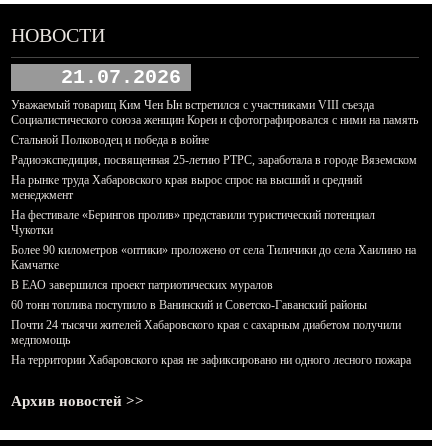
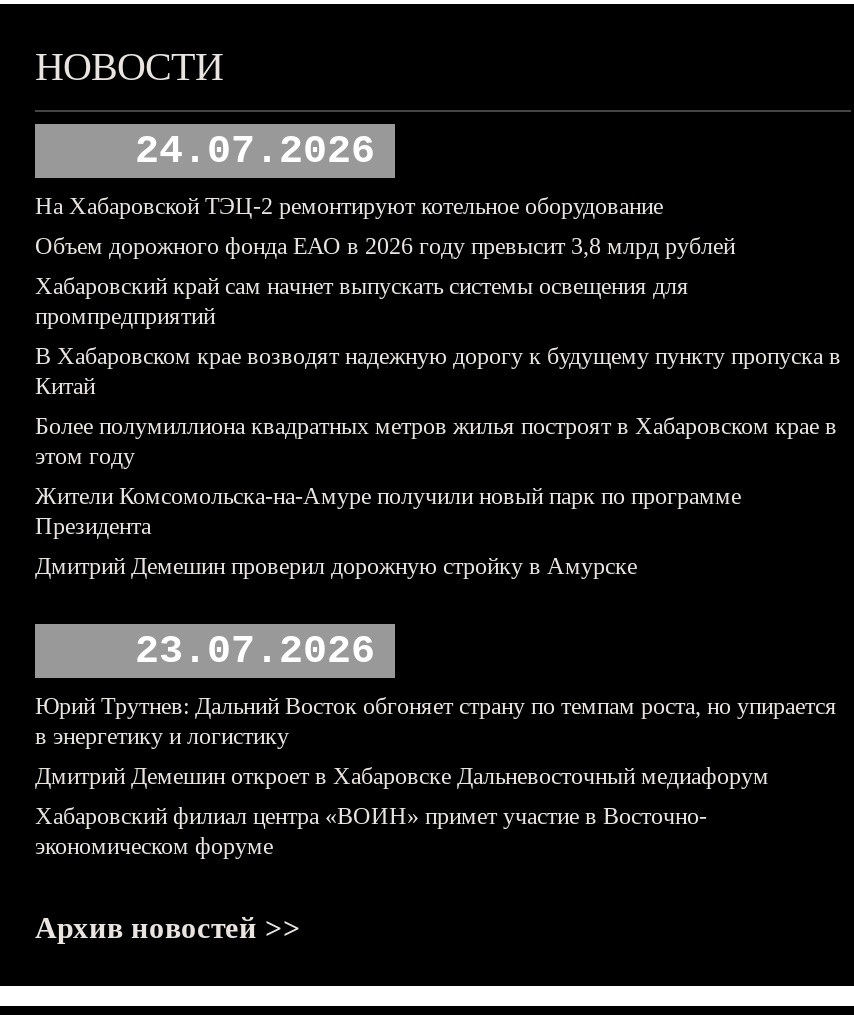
- 21.07.2026
- Уважаемый товарищ Ким Чен Ын встретился с участниками VIII съезда
- Социалистического союза женщин Кореи и сфотографировался с ними на память
- Стальной Полководец и победа в войне
- Радиоэкспедиция, посвященная 25-летию РТРС, заработала в городе Вяземском
- На рынке труда Хабаровского края вырос спрос на высший и средний
- менеджмент
- На фестивале «Берингов пролив» представили туристический потенциал
- Чукотки
- Более 90 километров «оптики» проложено от села Тиличики до села Хаилино на
- Камчатке
- В ЕАО завершился проект патриотических муралов
- 60 тонн топлива поступило в Ванинский и Советско-Гаванский районы
- Почти 24 тысячи жителей Хабаровского края с сахарным диабетом получили
- медпомощь
- На территории Хабаровского края не зафиксировано ни одного лесного пожара
+ 24.07.2026
+ На Хабаровской ТЭЦ-2 ремонтируют котельное оборудование
+ Объем дорожного фонда ЕАО в 2026 году превысит 3,8 млрд рублей
+ Хабаровский край сам начнет выпускать системы освещения для
+ промпредприятий
+ В Хабаровском крае возводят надежную дорогу к будущему пункту пропуска в
+ Китай
+ Более полумиллиона квадратных метров жилья построят в Хабаровском крае в
+ этом году
+ Жители Комсомольска-на-Амуре получили новый парк по программе
+ Президента
+ Дмитрий Демешин проверил дорожную стройку в Амурске
+ 23.07.2026
+ Юрий Трутнев: Дальний Восток обгоняет страну по темпам роста, но упирается
+ в энергетику и логистику
+ Дмитрий Демешин откроет в Хабаровске Дальневосточный медиафорум
+ Хабаровский филиал центра «ВОИН» примет участие в Восточно-
+ экономическом форуме
